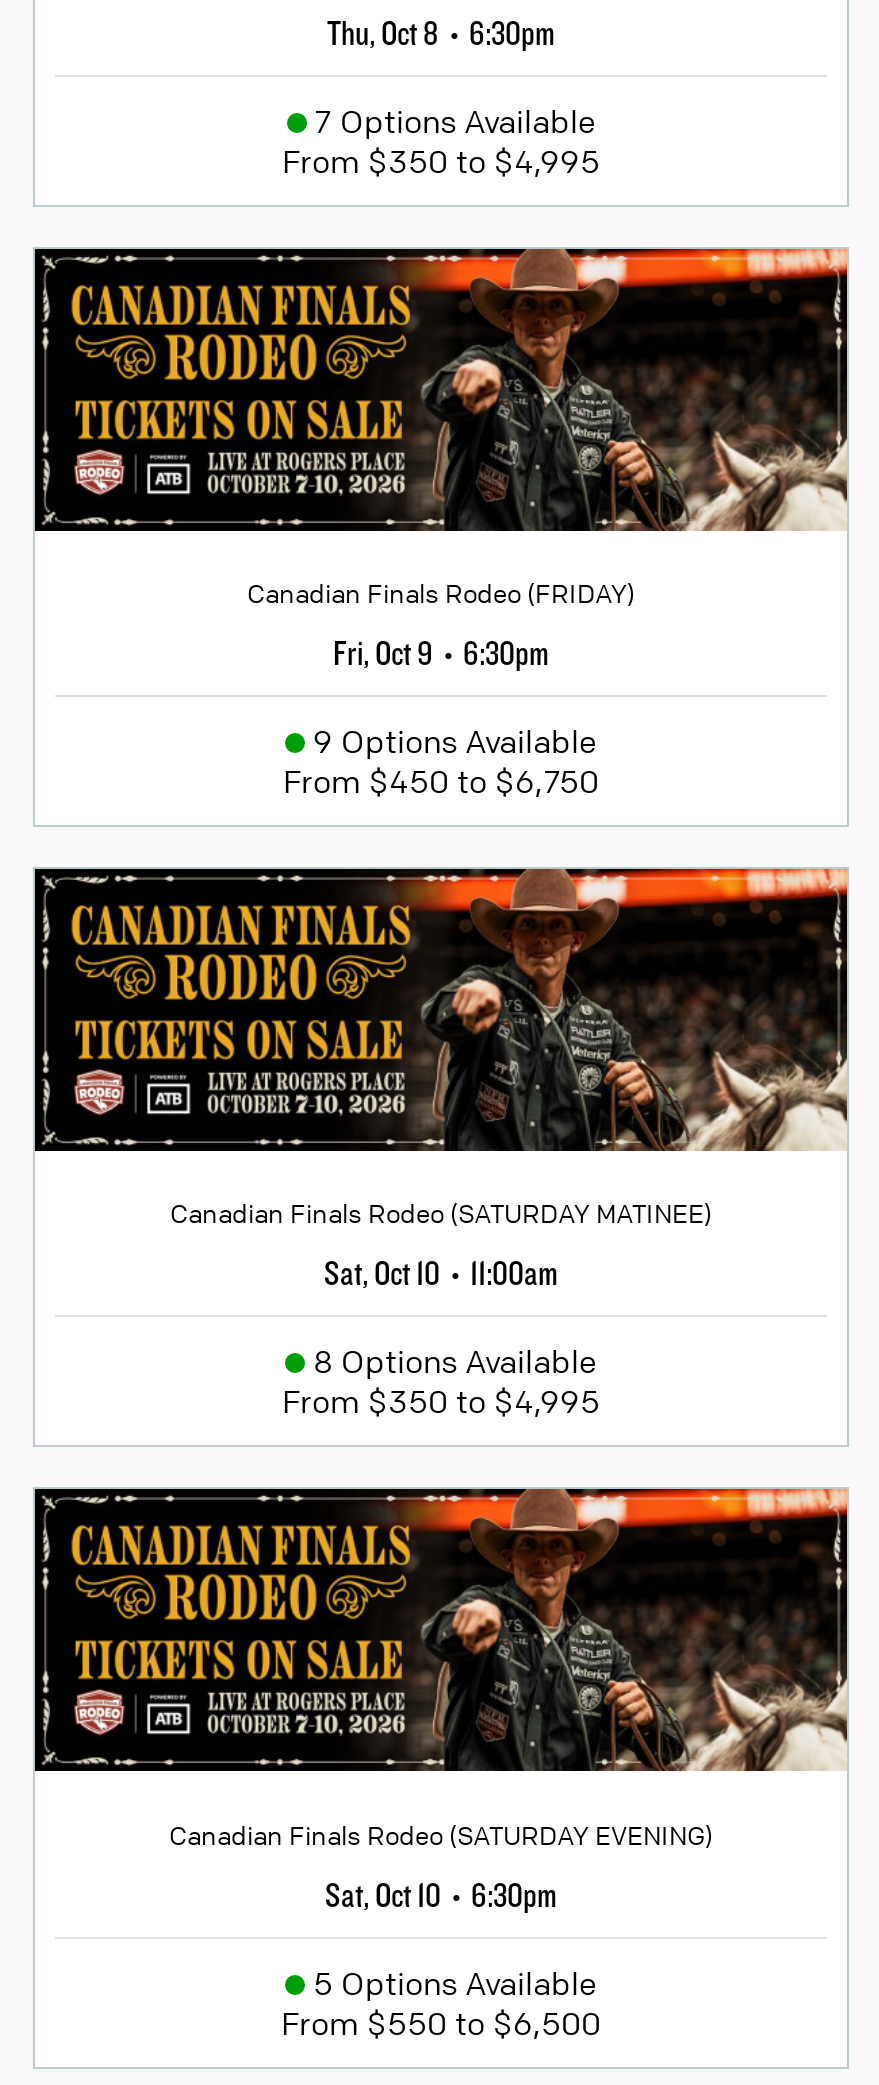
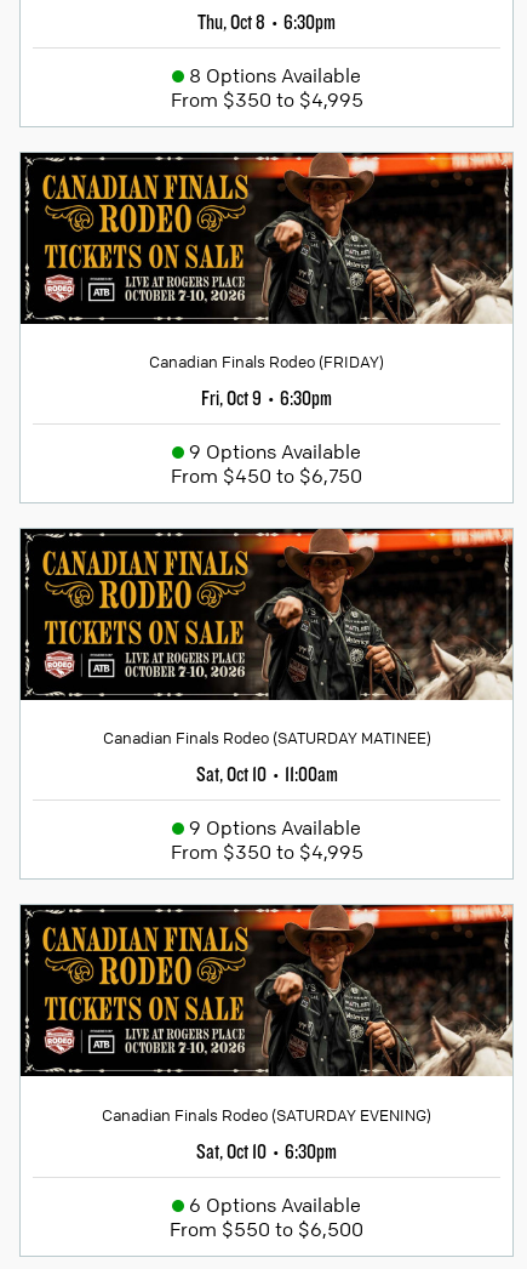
- 7 Options Available

+ 9 Options Available

moved up: 8 Options Available

- 5 Options Available
+ 6 Options Available
